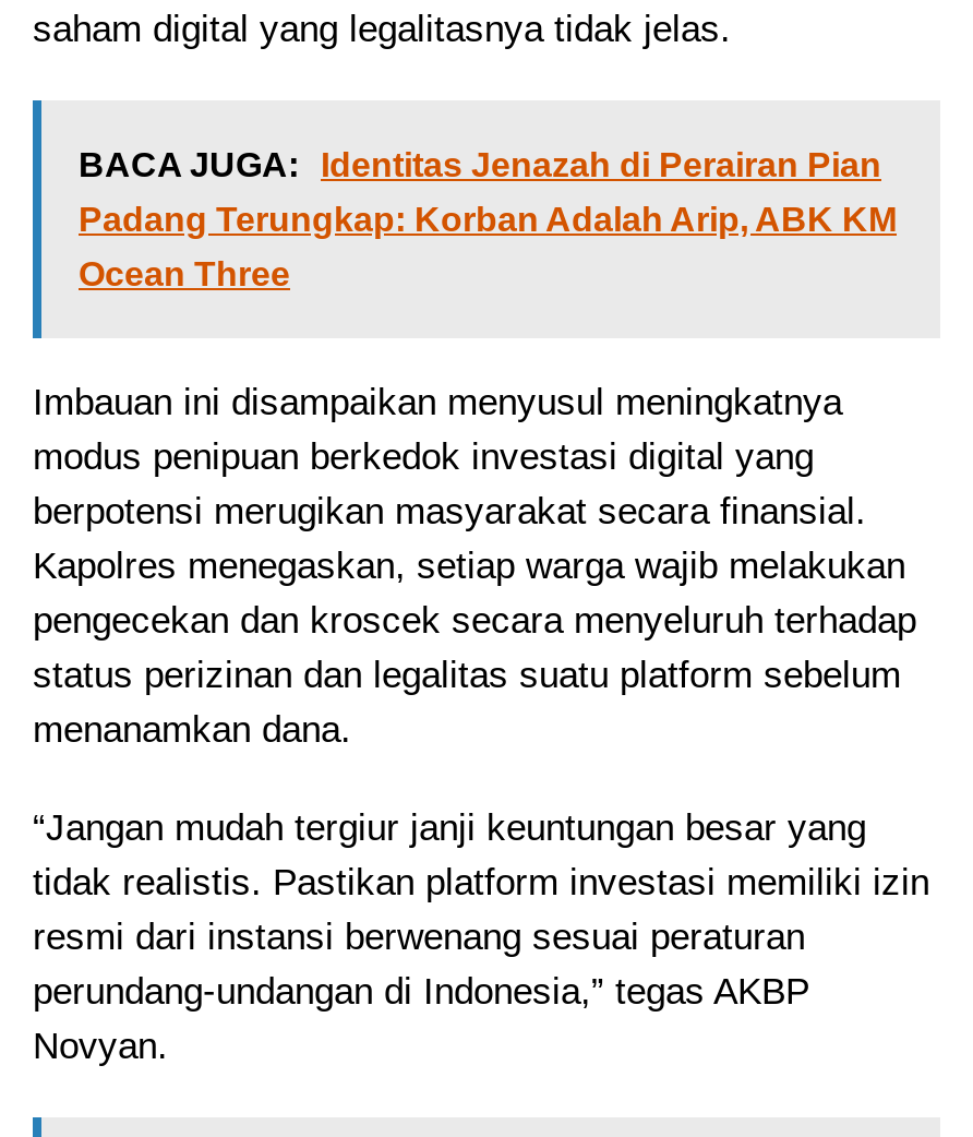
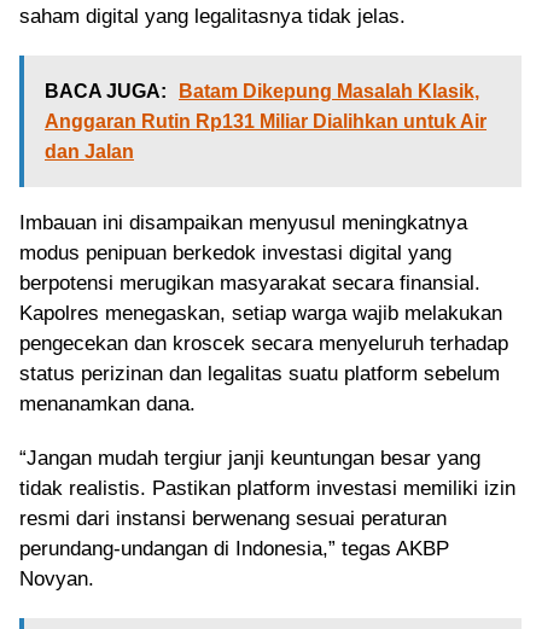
- BACA JUGA: Identitas Jenazah di Perairan Pian
+ BACA JUGA: Batam Dikepung Masalah Klasik,

- Padang Terungkap: Korban Adalah Arip, ABK KM
+ Anggaran Rutin Rp131 Miliar Dialihkan untuk Air

- Ocean Three
+ dan Jalan
